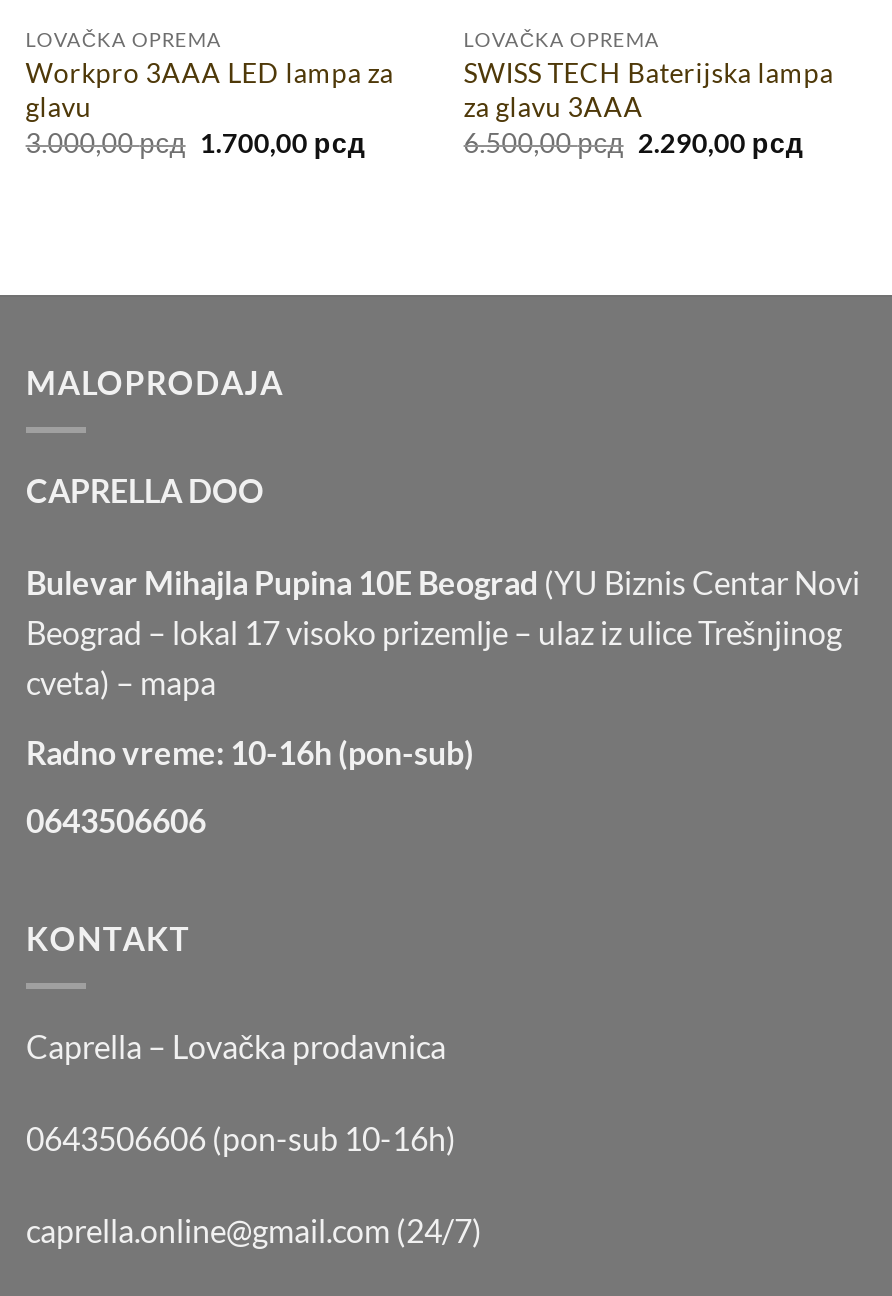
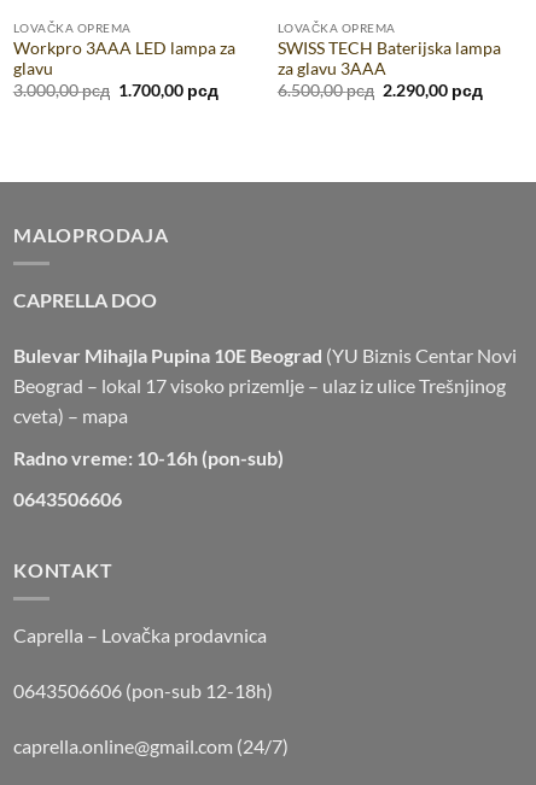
- 0643506606 (pon-sub 10-16h)
+ 0643506606 (pon-sub 12-18h)
